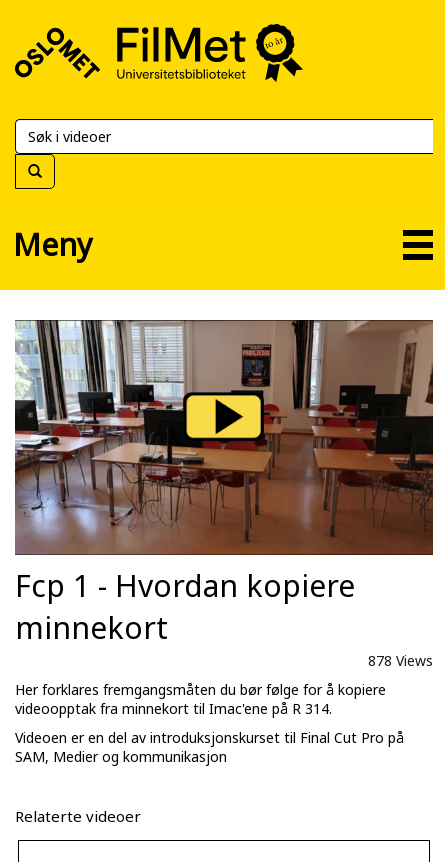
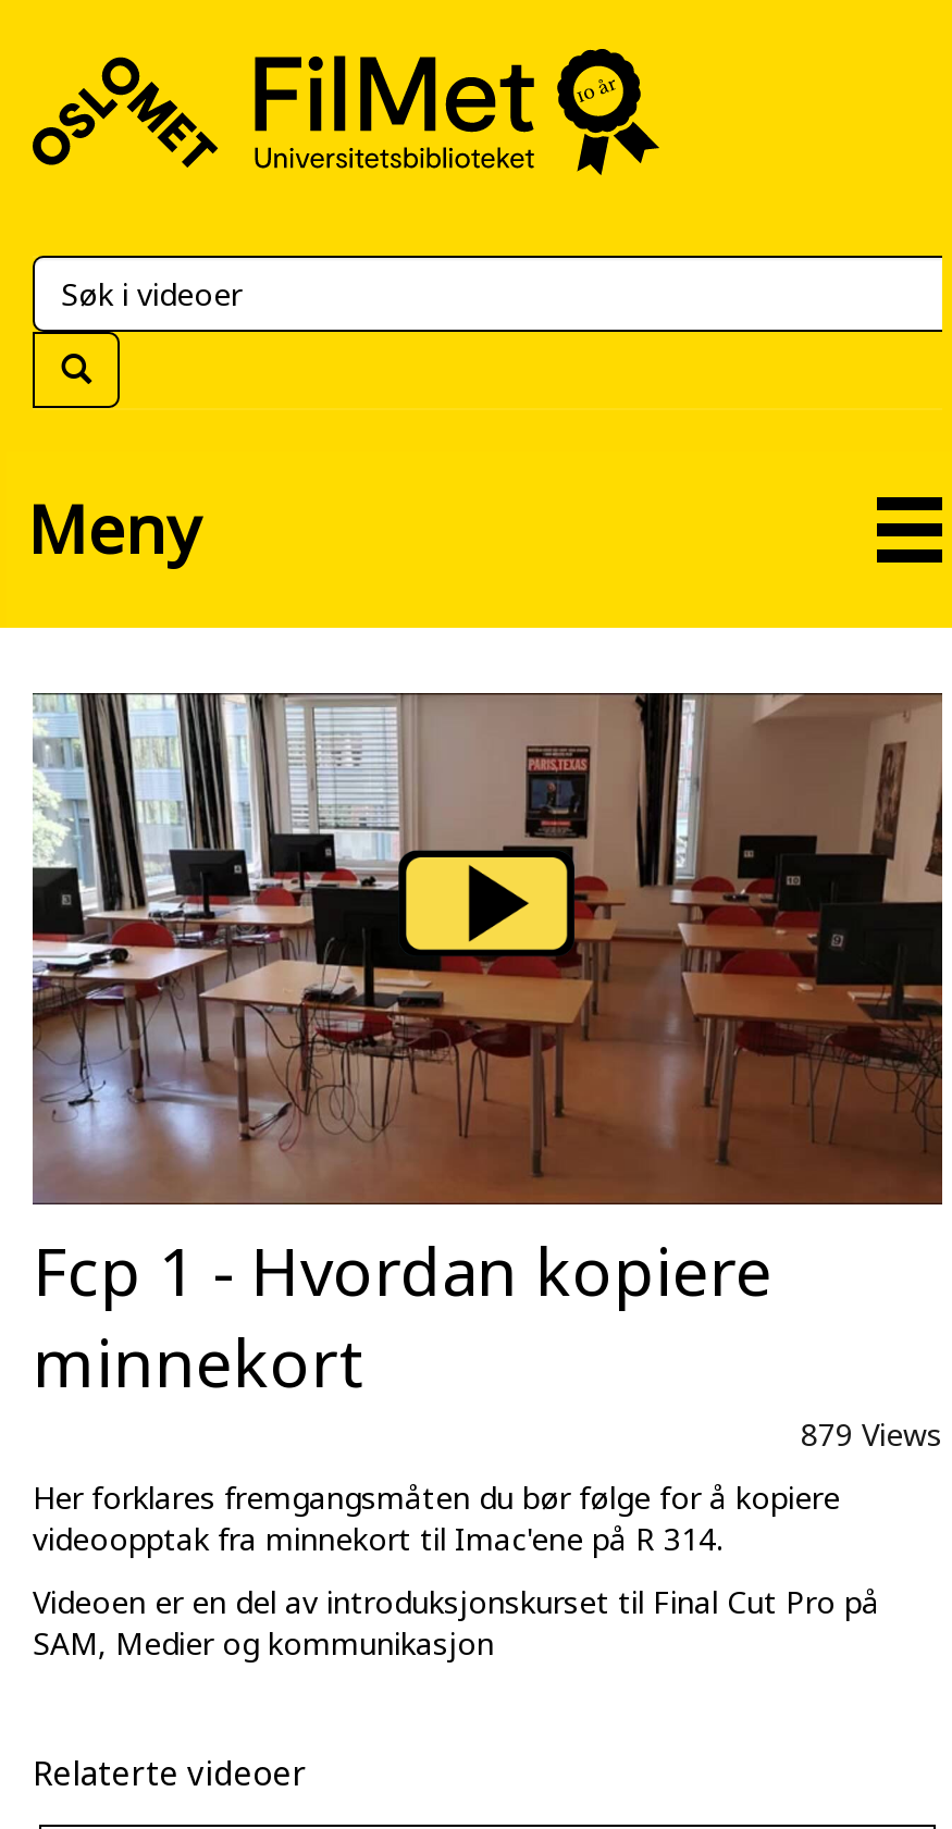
- 878 Views
+ 879 Views
